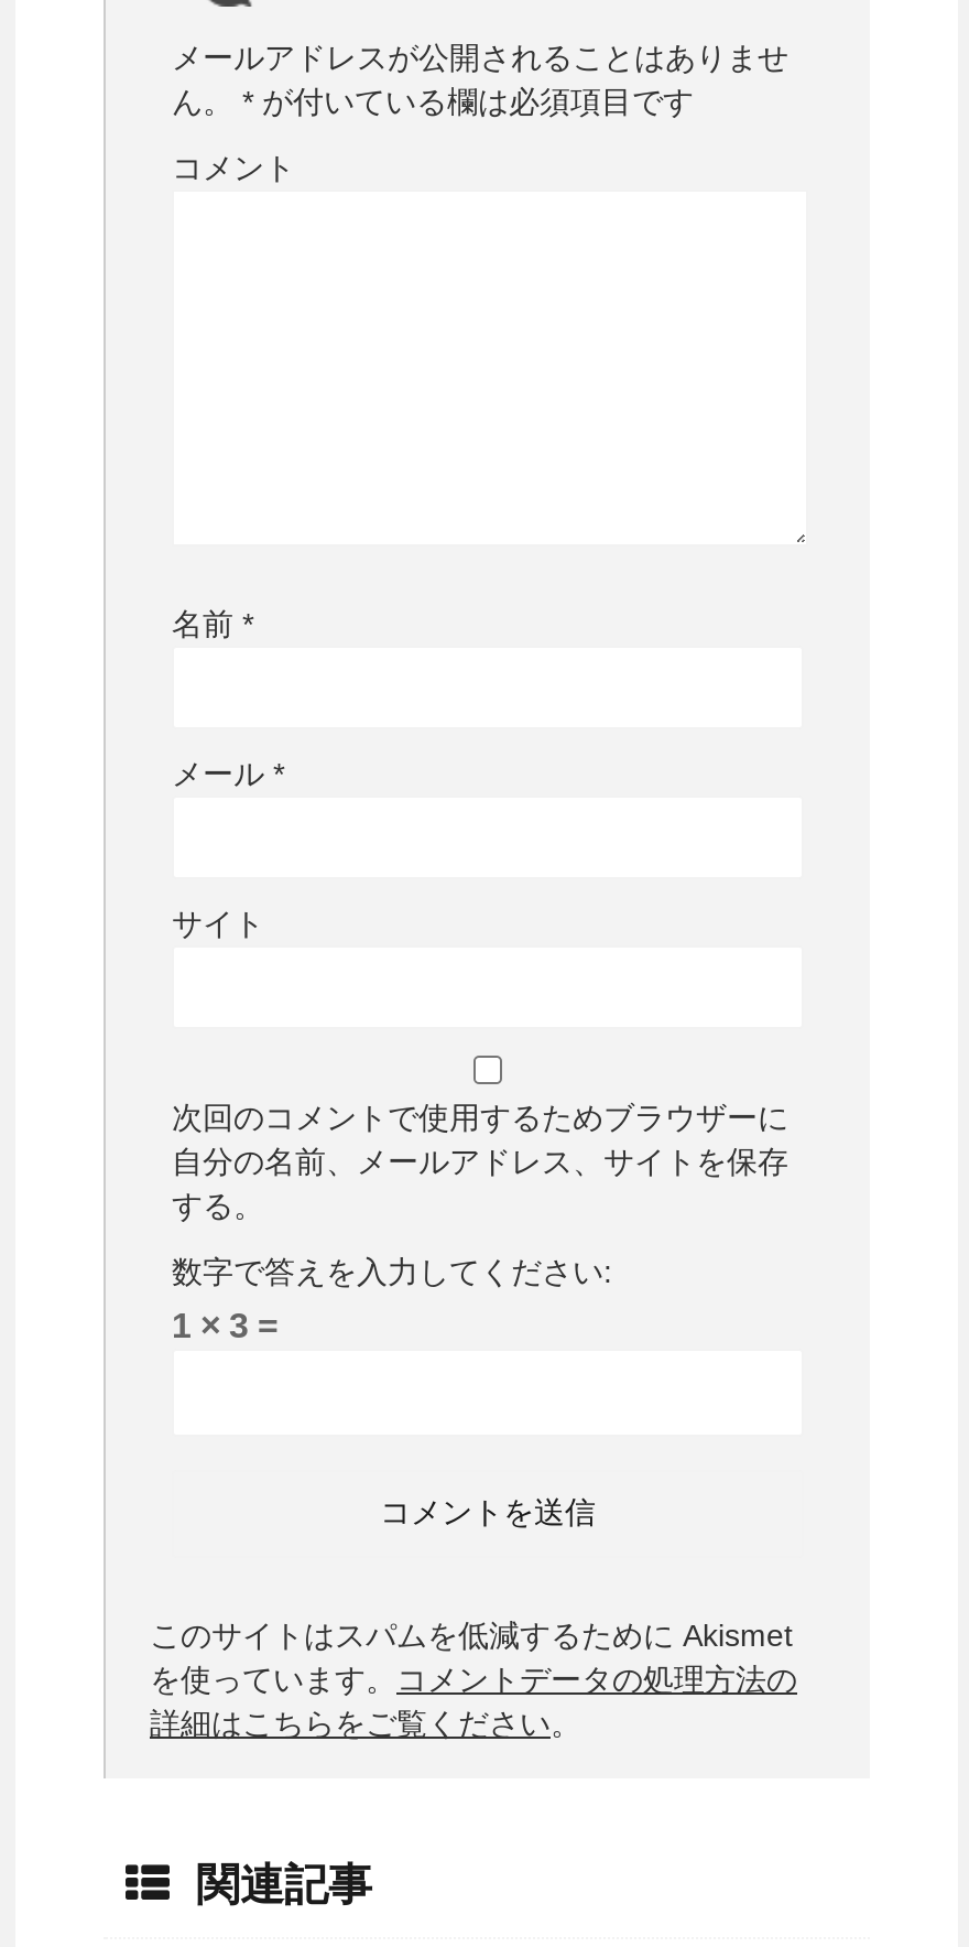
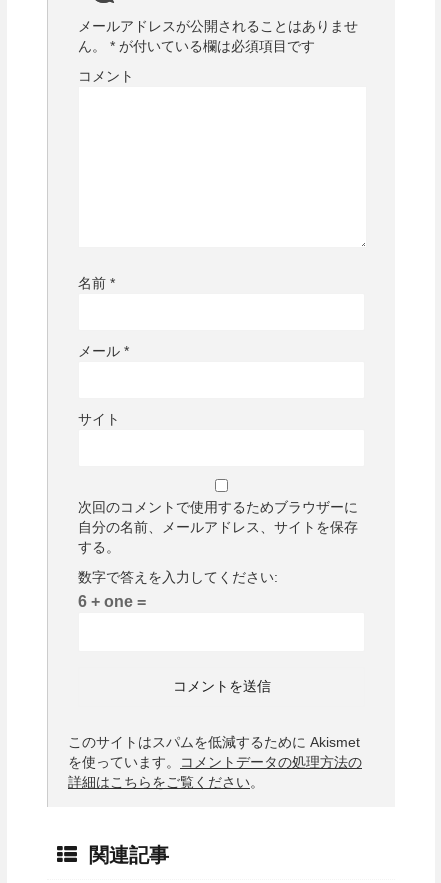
- 1 × 3 =
+ 6 + one =
